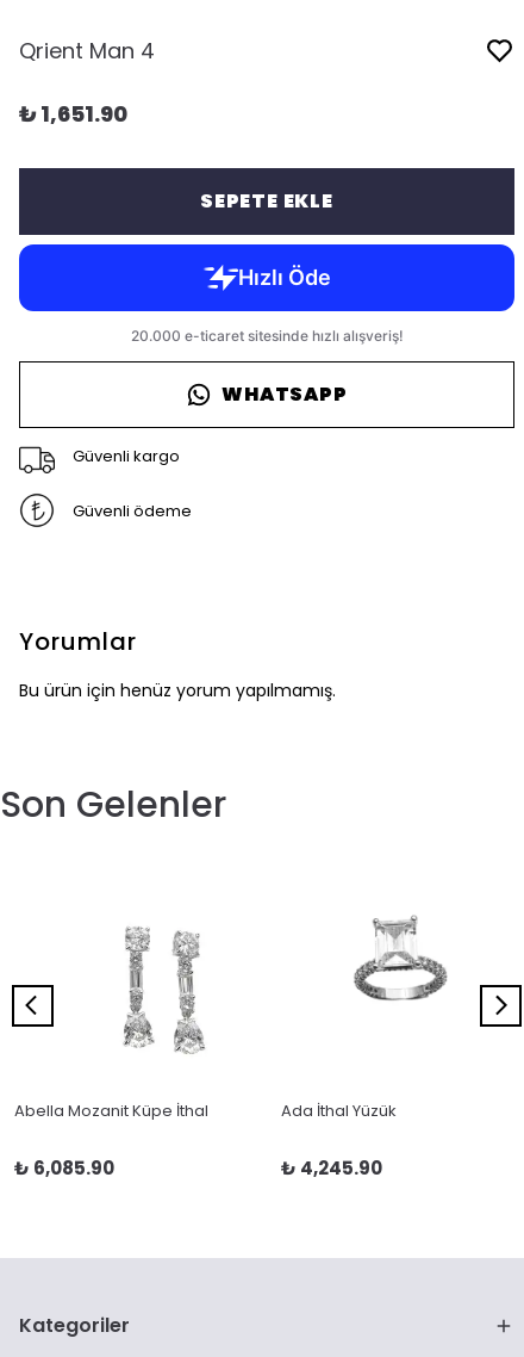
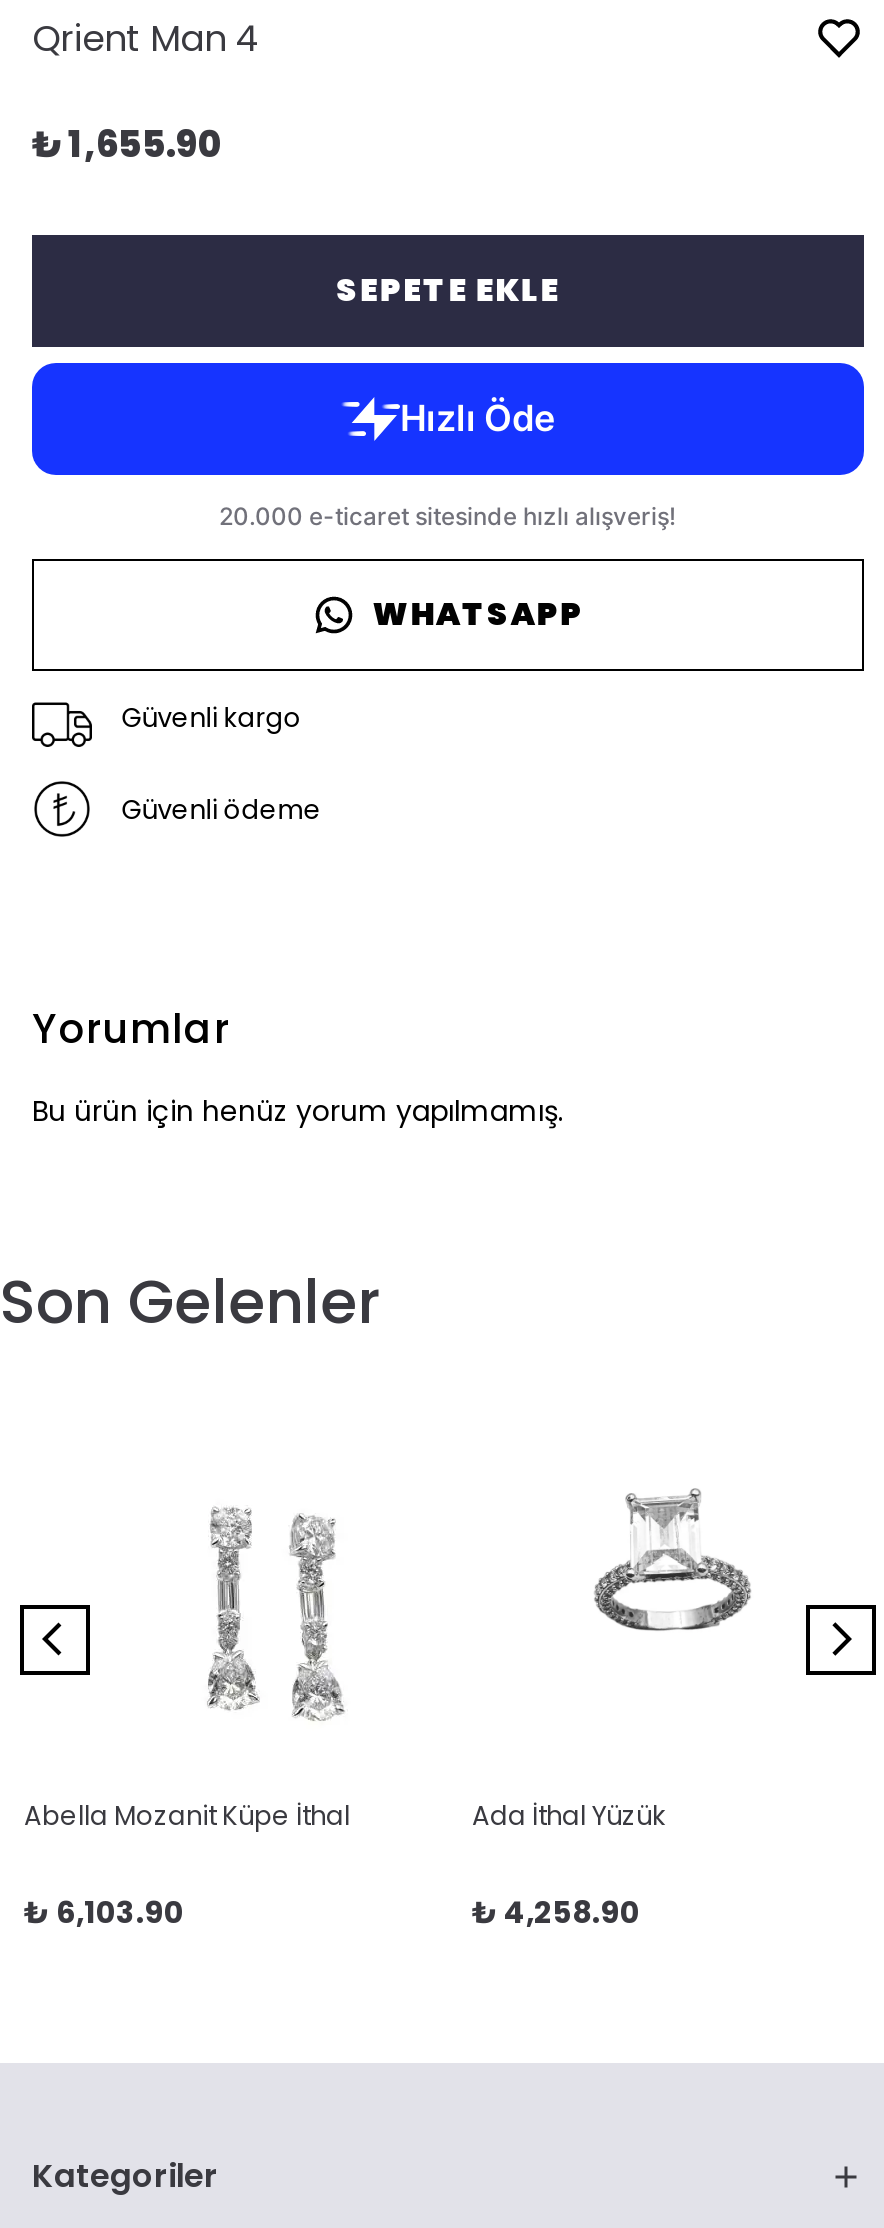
- ₺ 1,651.90
+ ₺ 1,655.90

- ₺ 6,085.90
+ ₺ 6,103.90

- ₺ 4,245.90
+ ₺ 4,258.90
